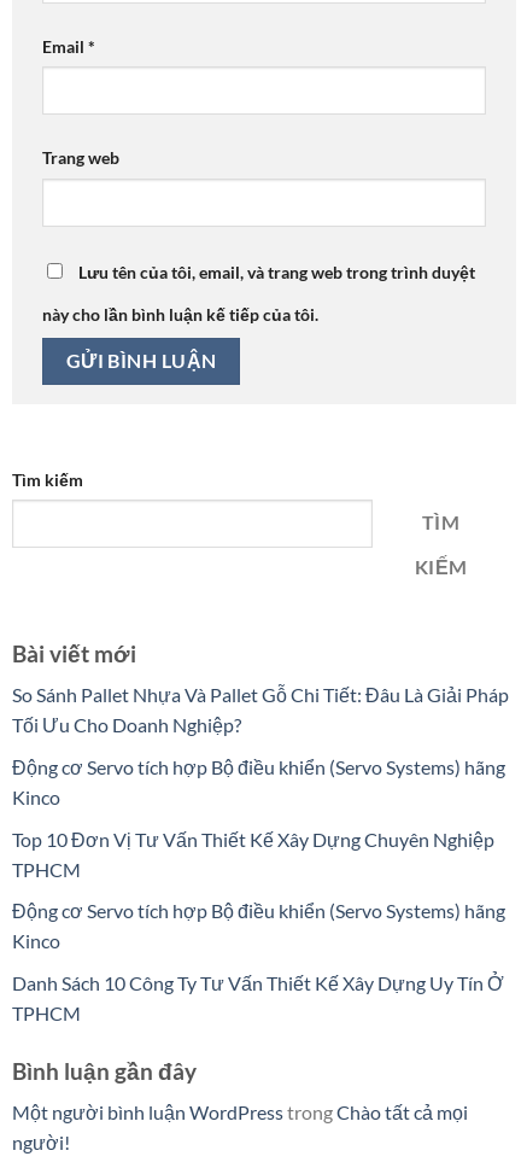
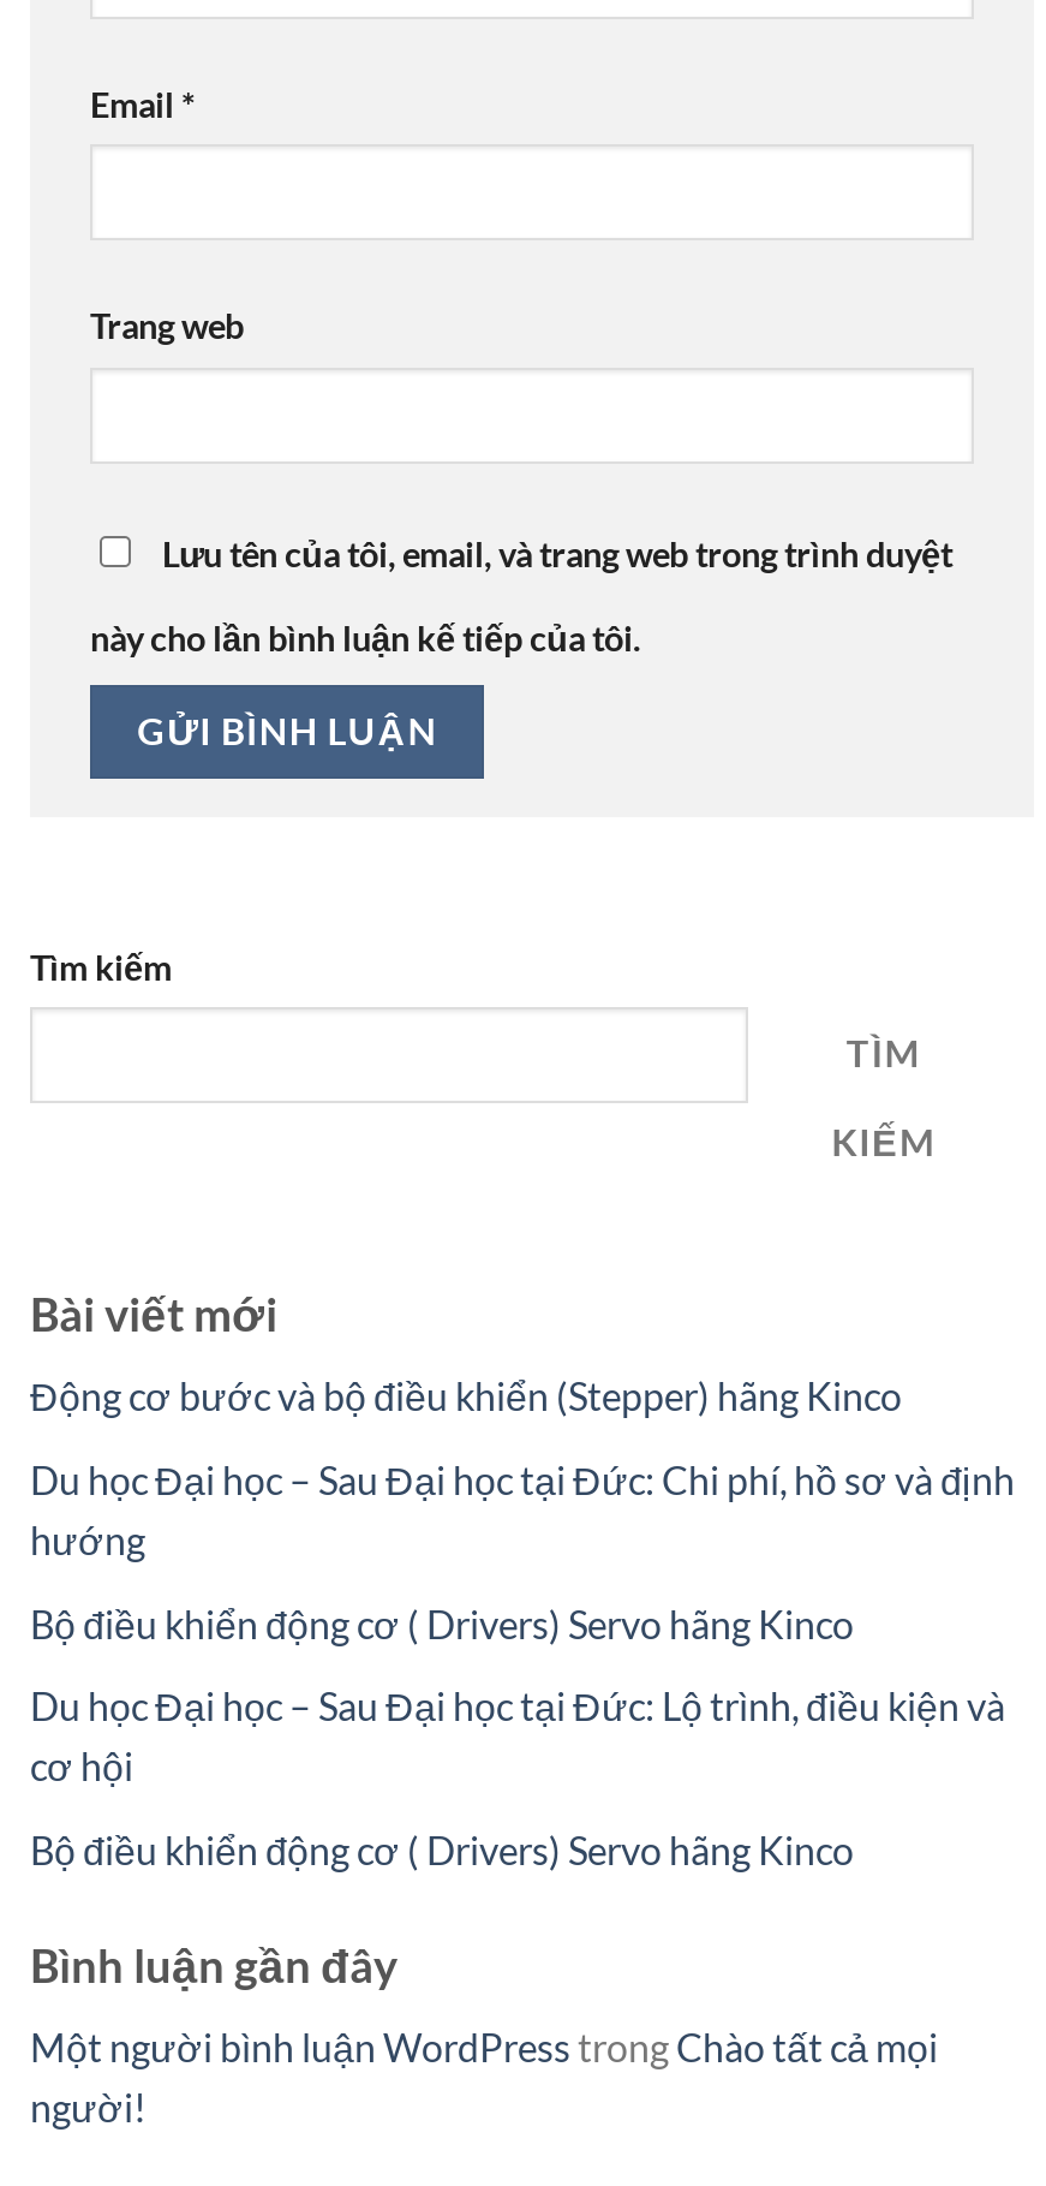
- So Sánh Pallet Nhựa Và Pallet Gỗ Chi Tiết: Đâu Là Giải Pháp
- Tối Ưu Cho Doanh Nghiệp?
+ Động cơ bước và bộ điều khiển (Stepper) hãng Kinco

- Động cơ Servo tích hợp Bộ điều khiển (Servo Systems) hãng
- Kinco
+ Du học Đại học – Sau Đại học tại Đức: Chi phí, hồ sơ và định
+ hướng

- Top 10 Đơn Vị Tư Vấn Thiết Kế Xây Dựng Chuyên Nghiệp
- TPHCM
+ Bộ điều khiển động cơ ( Drivers) Servo hãng Kinco

- Động cơ Servo tích hợp Bộ điều khiển (Servo Systems) hãng
- Kinco
+ Du học Đại học – Sau Đại học tại Đức: Lộ trình, điều kiện và
+ cơ hội

- Danh Sách 10 Công Ty Tư Vấn Thiết Kế Xây Dựng Uy Tín Ở
- TPHCM
+ Bộ điều khiển động cơ ( Drivers) Servo hãng Kinco
